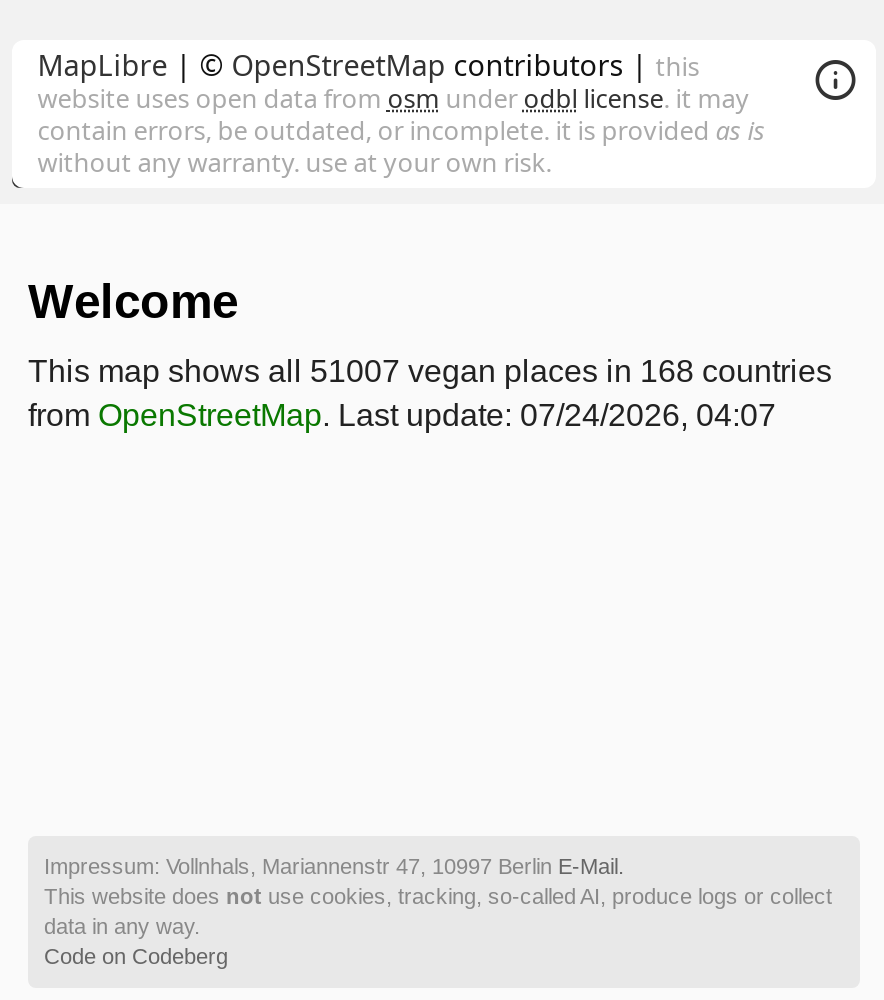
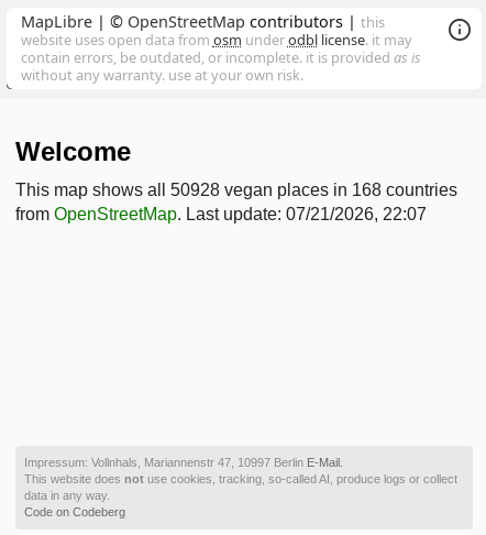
- This map shows all 51007 vegan places in 168 countries
+ This map shows all 50928 vegan places in 168 countries

- from OpenStreetMap. Last update: 07/24/2026, 04:07
+ from OpenStreetMap. Last update: 07/21/2026, 22:07
